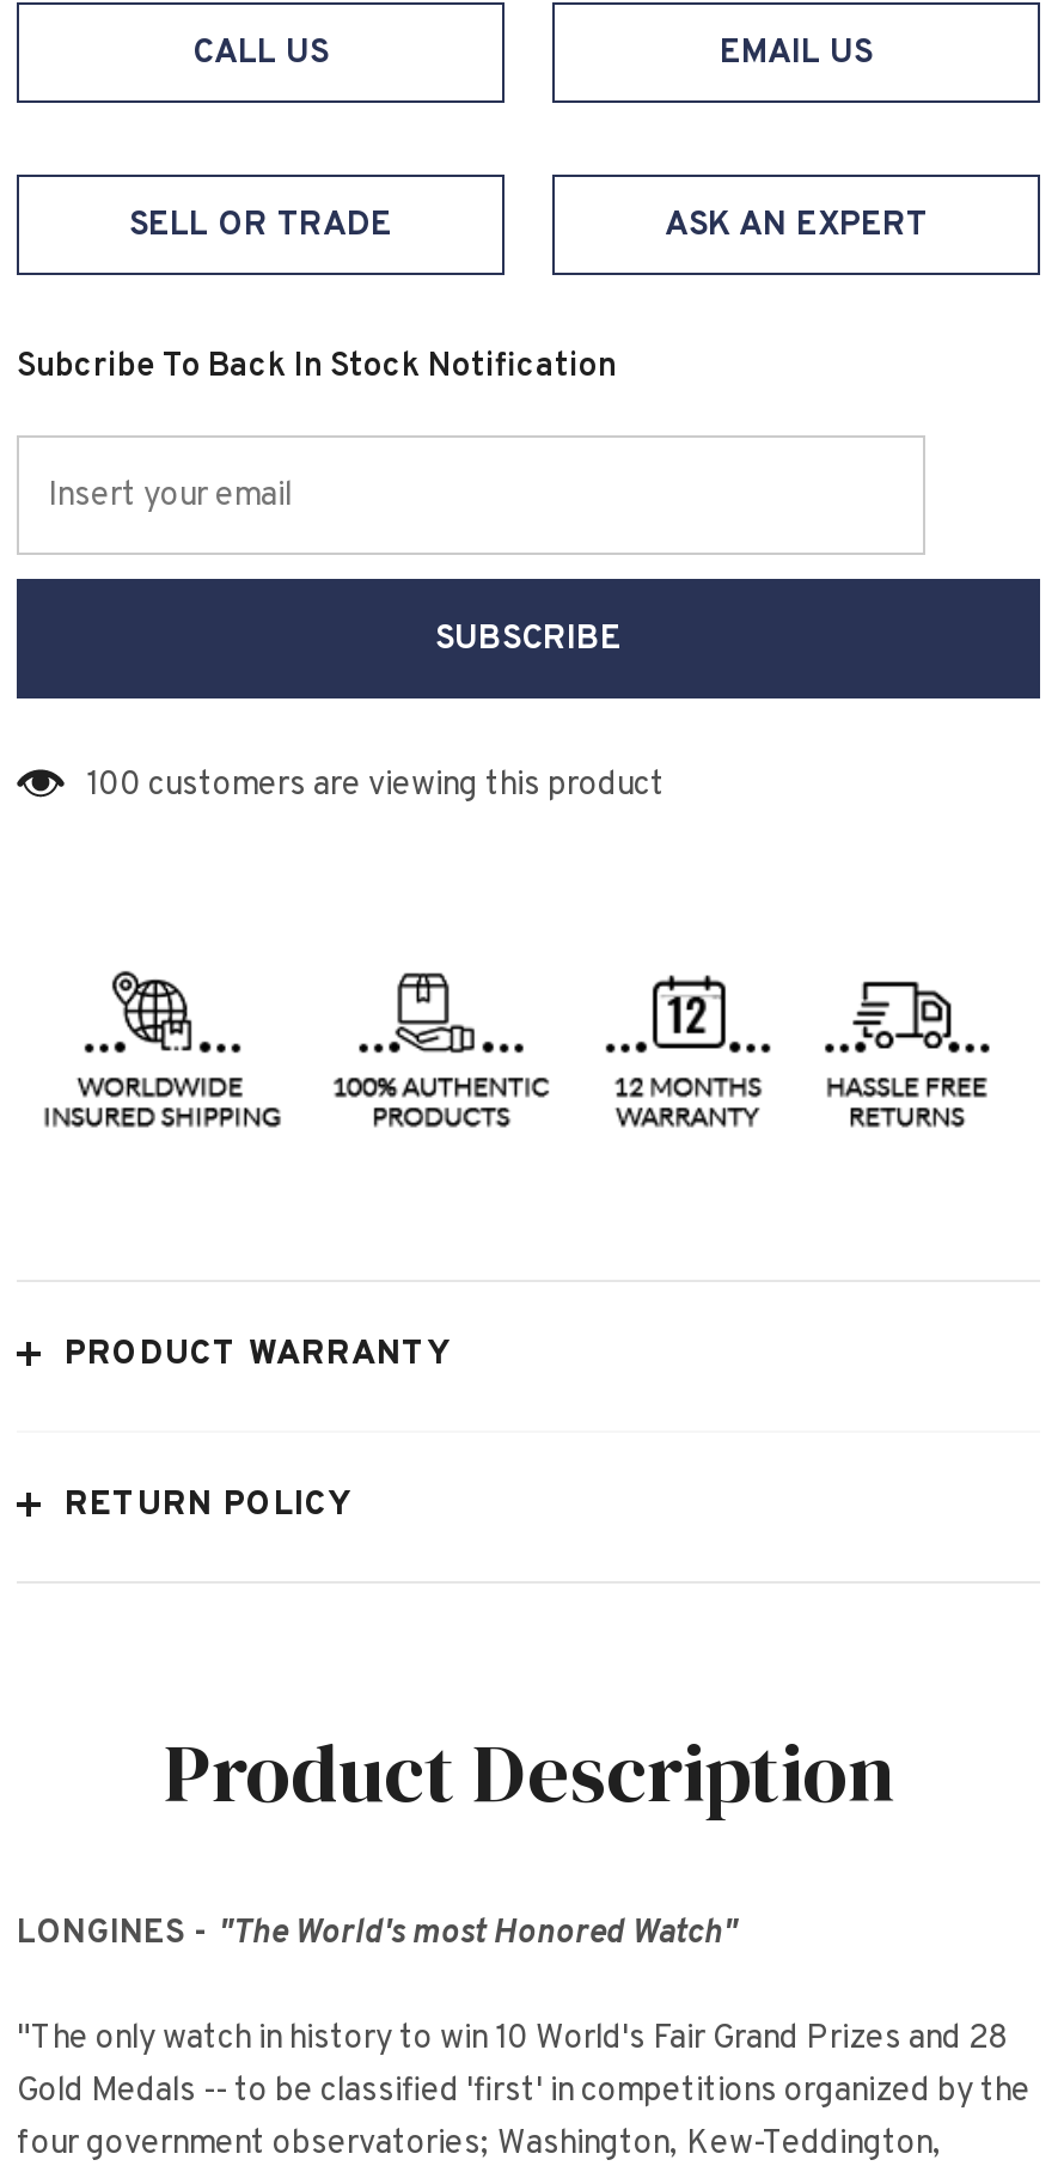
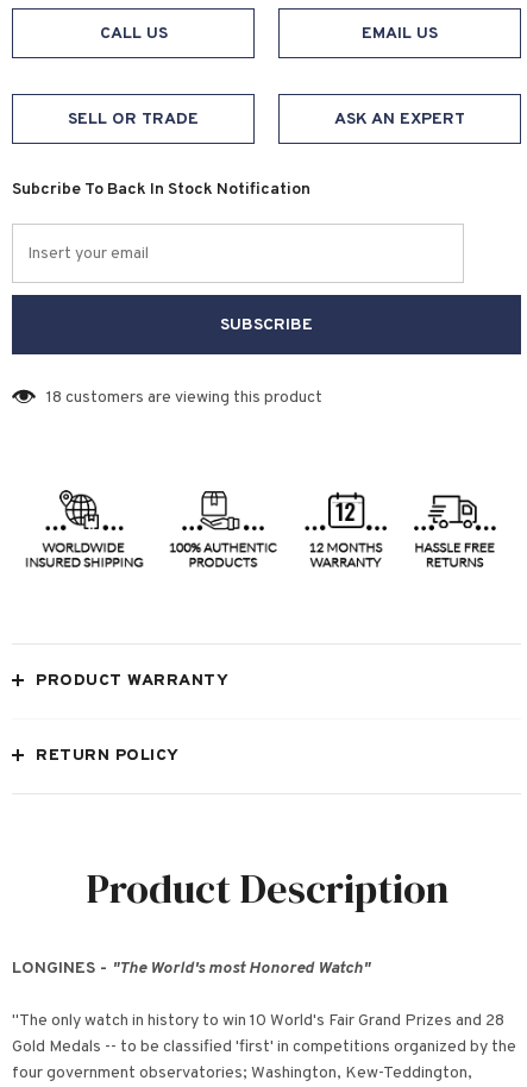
- 100 customers are viewing this product
+ 18 customers are viewing this product
